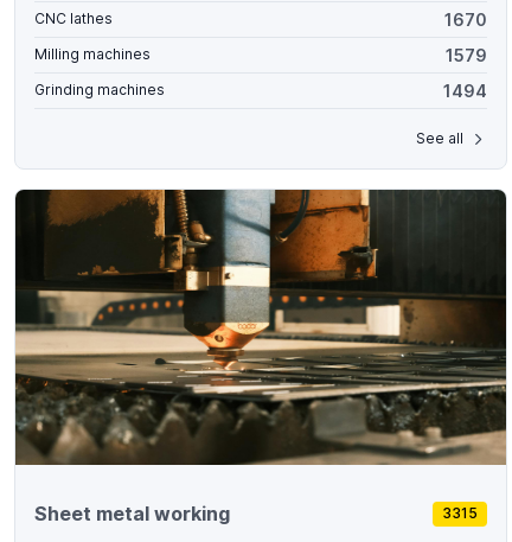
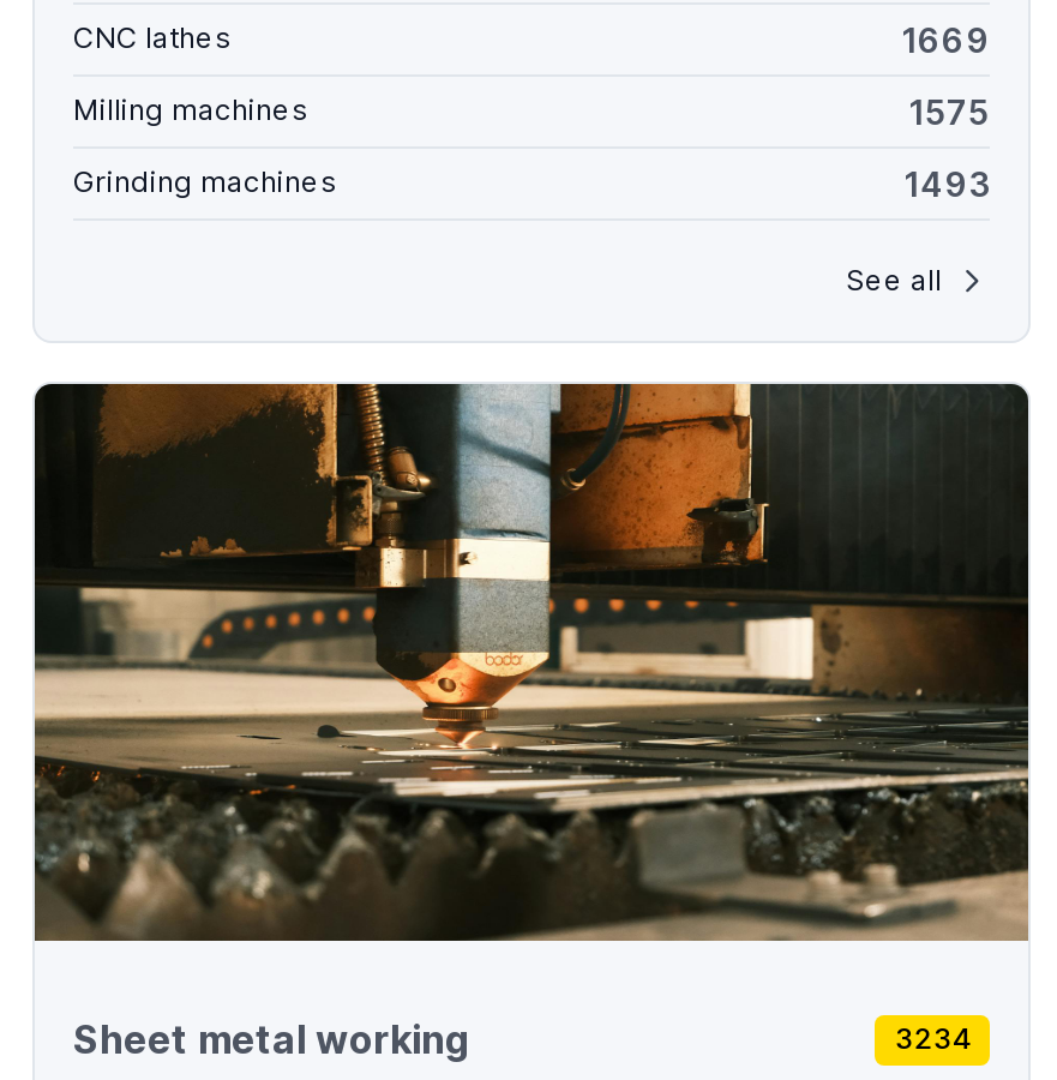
- 1670
+ 1669

- 1579
+ 1575

- 1494
+ 1493

- 3315
+ 3234
